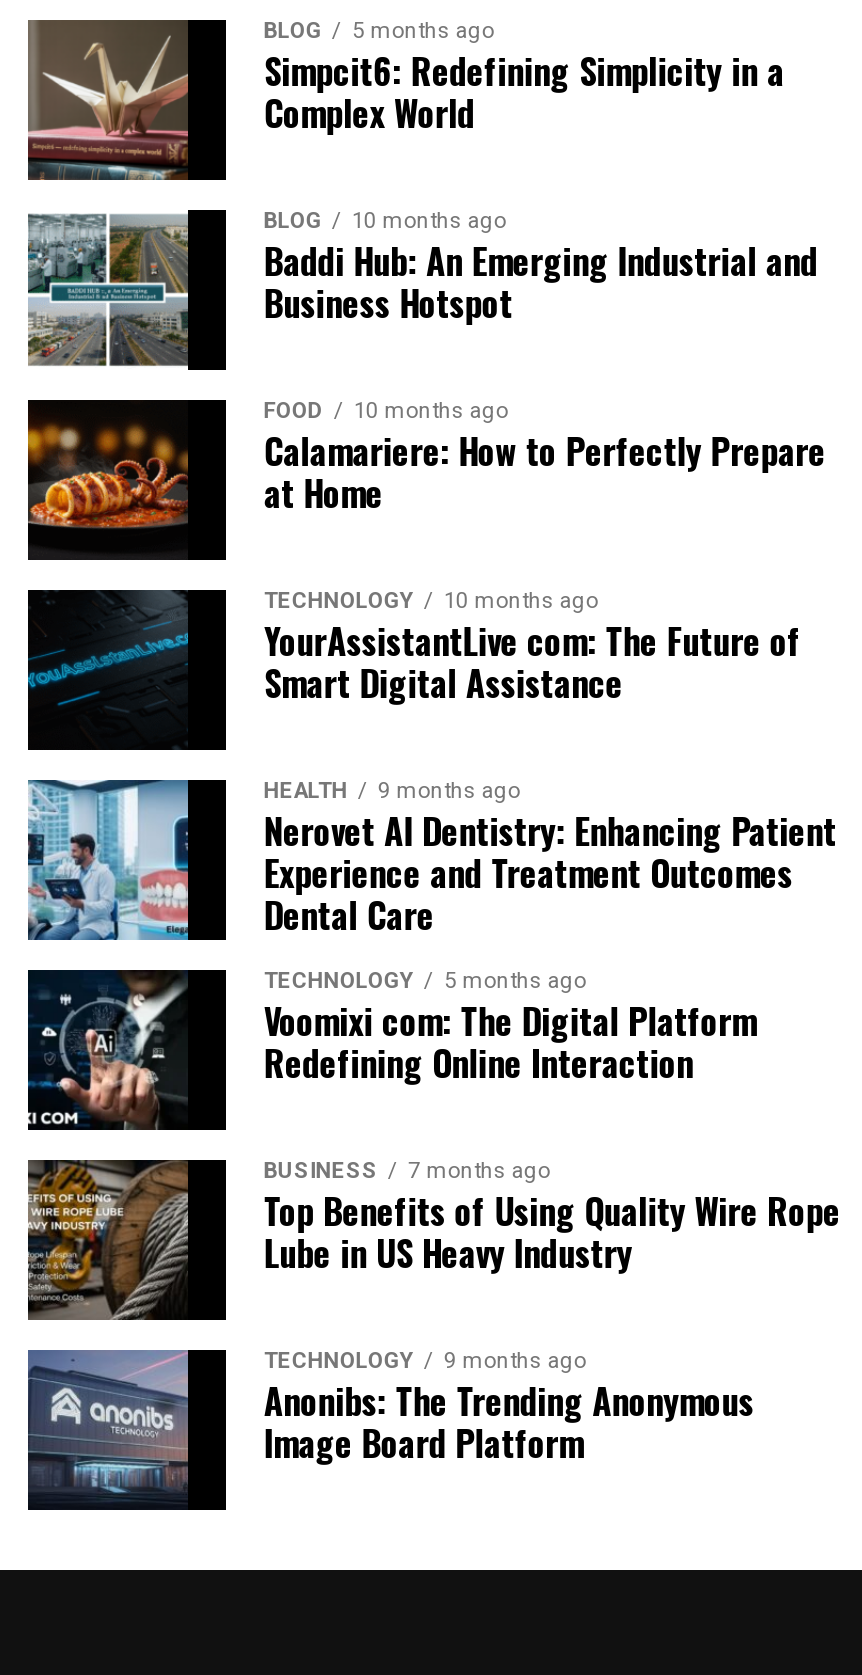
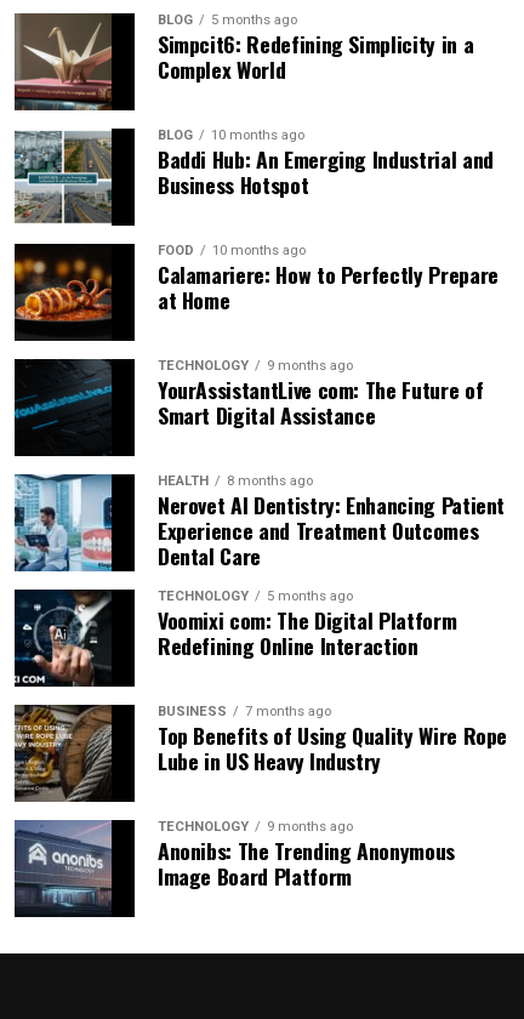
- TECHNOLOGY 10 months ago
+ TECHNOLOGY 9 months ago

- HEALTH 9 months ago
+ HEALTH 8 months ago
